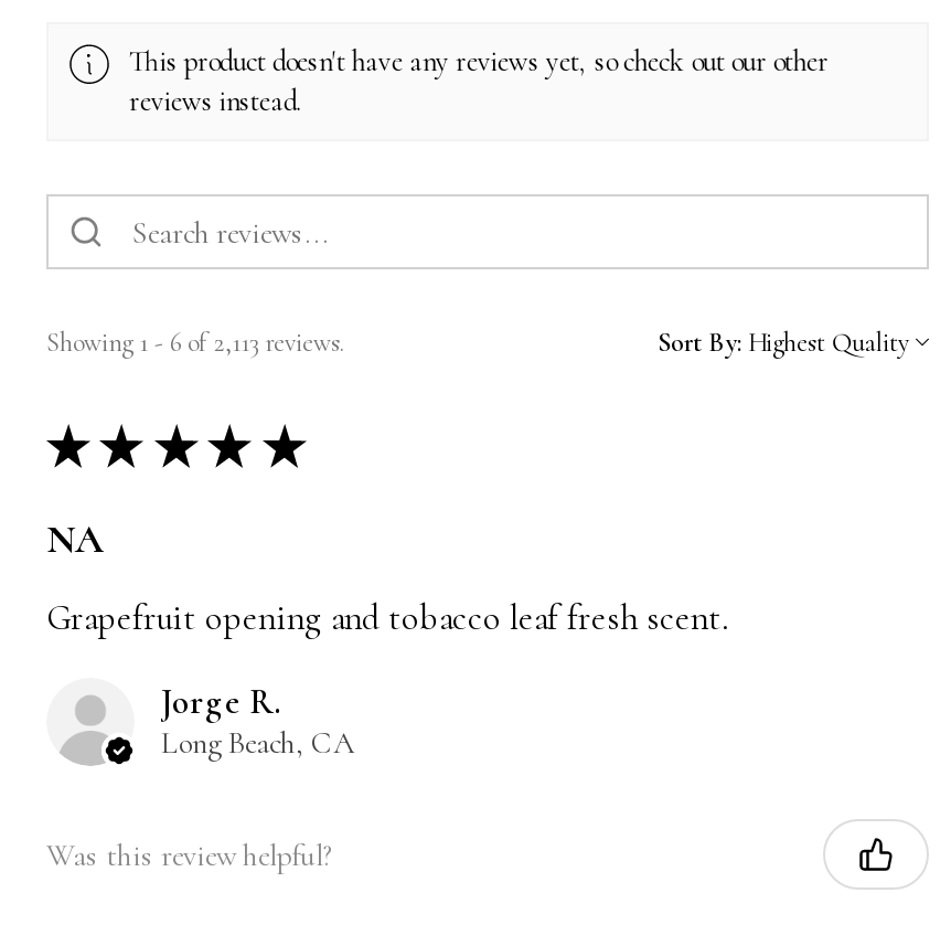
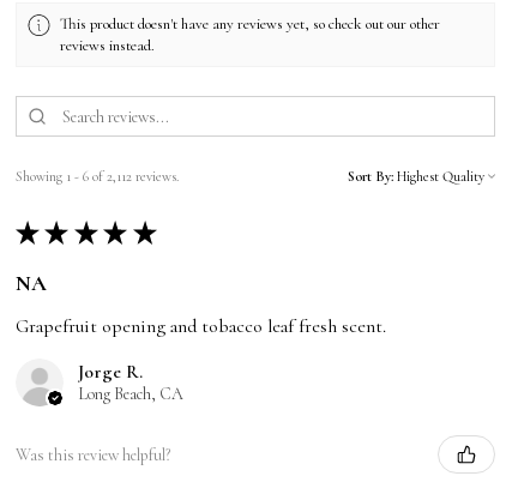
- Showing 1 - 6 of 2,113 reviews.
+ Showing 1 - 6 of 2,112 reviews.
